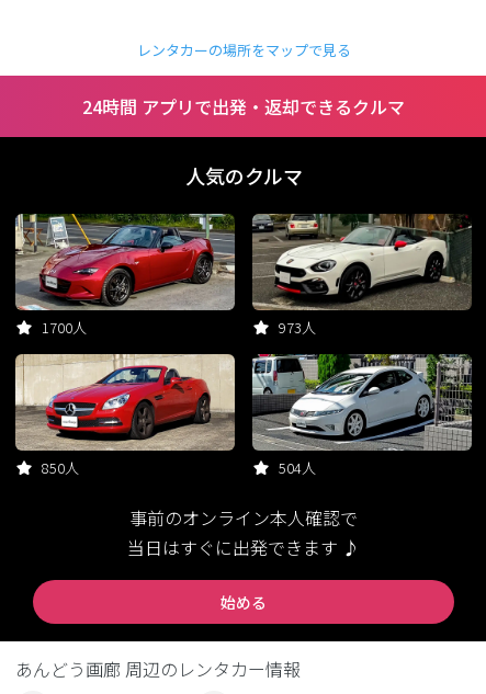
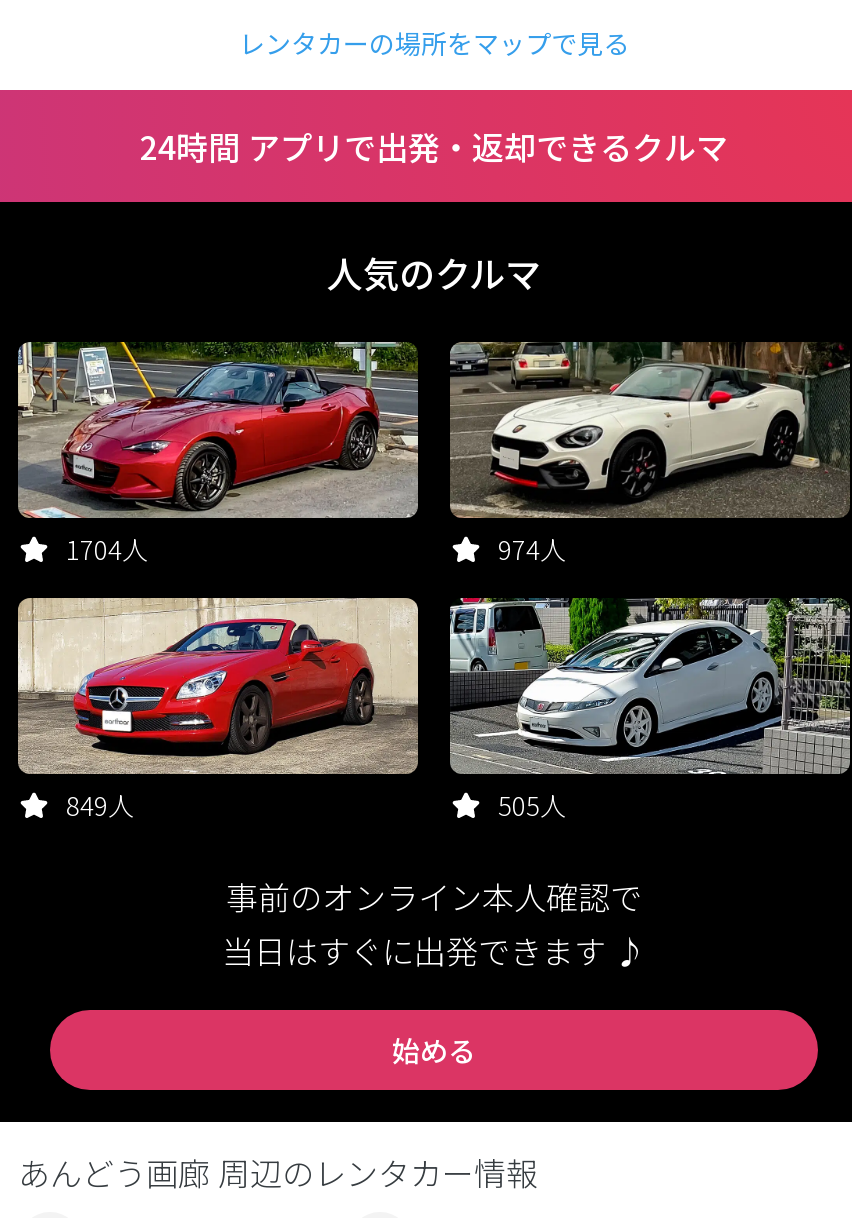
- 1700人
+ 1704人

- 973人
+ 974人

- 850人
+ 849人

- 504人
+ 505人
